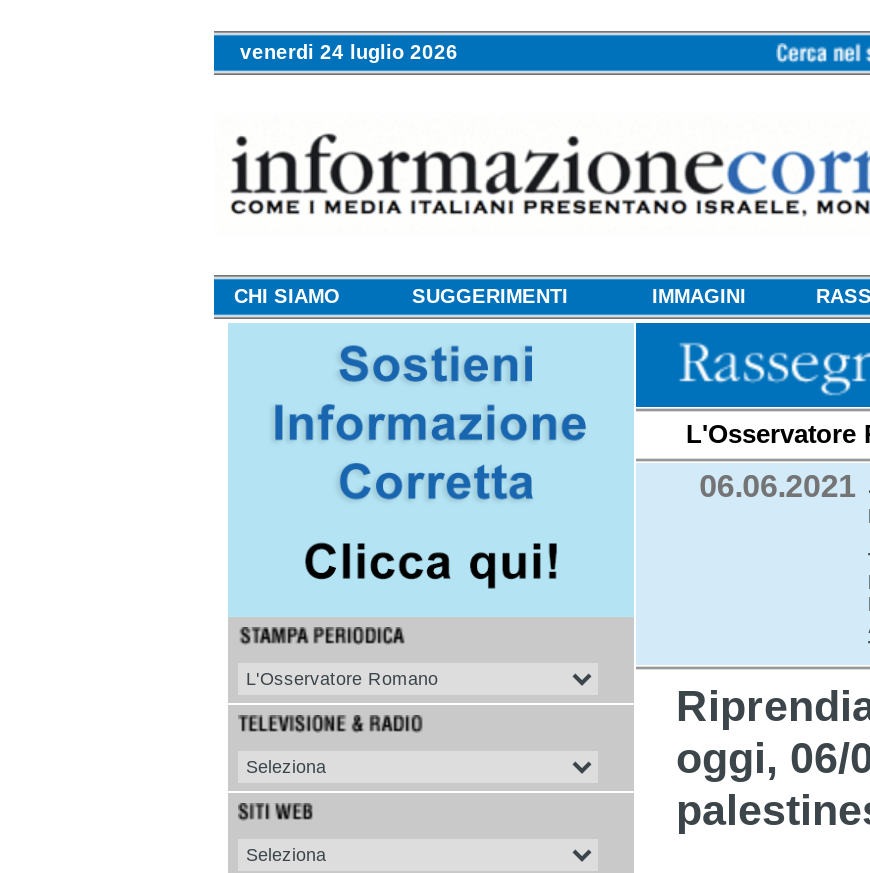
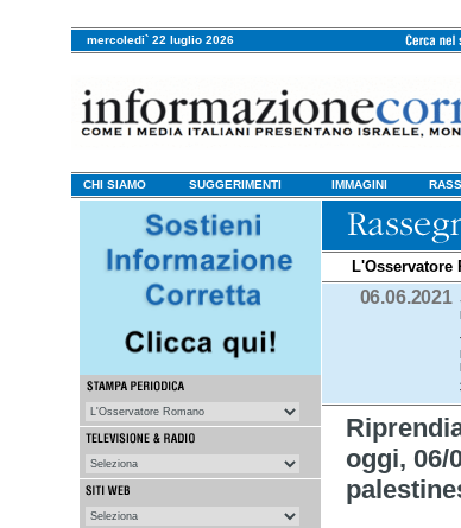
- venerdi 24 luglio 2026
+ mercoledi` 22 luglio 2026
